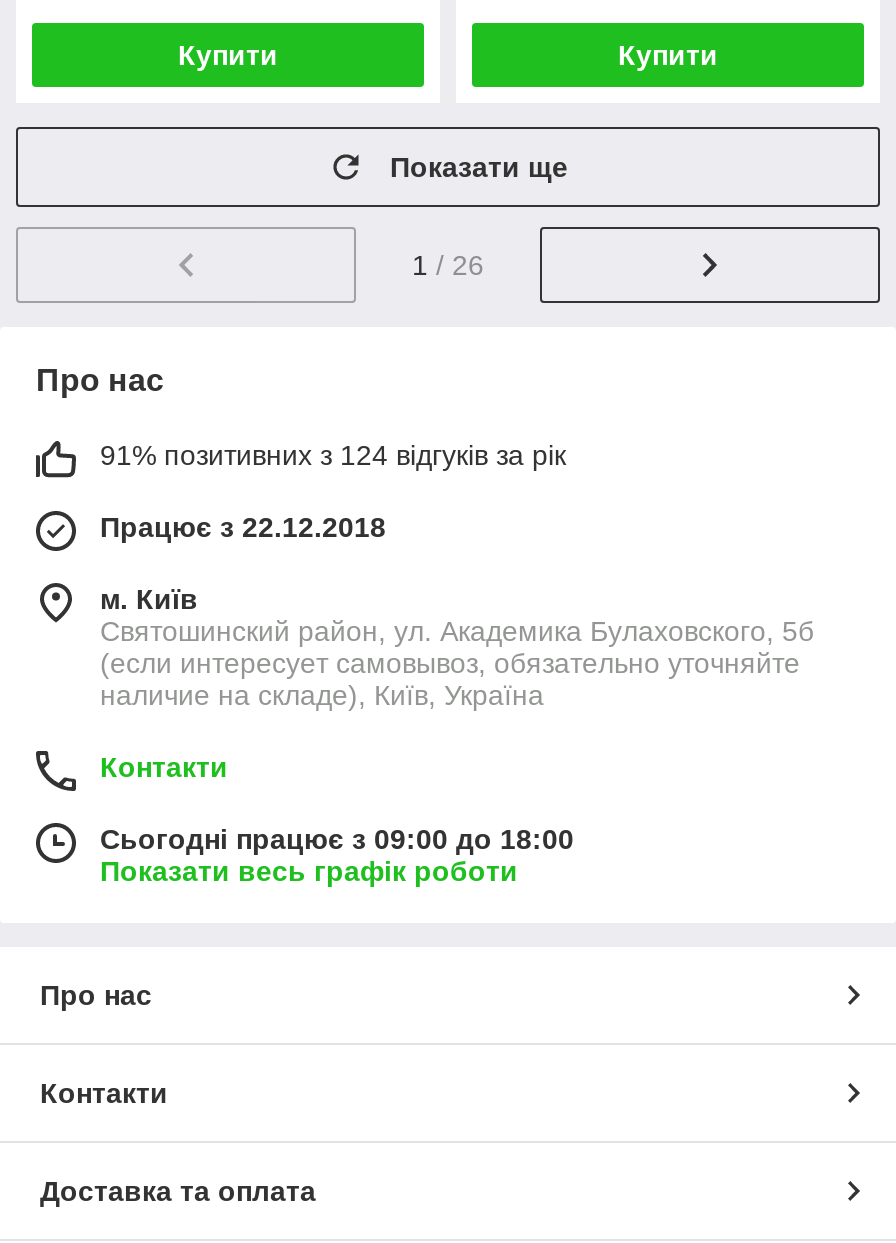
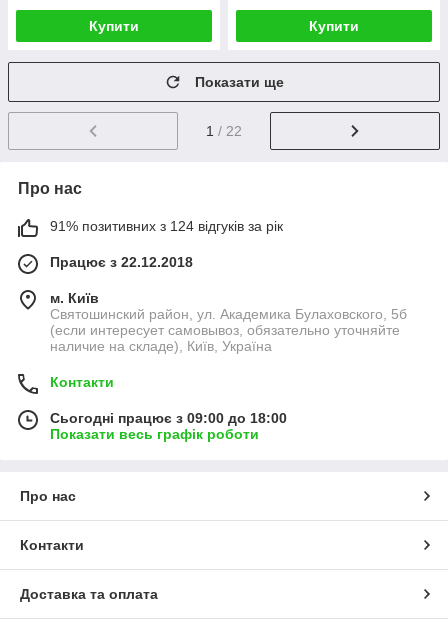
- 1 / 26
+ 1 / 22
